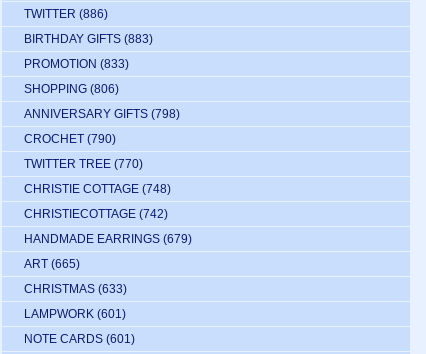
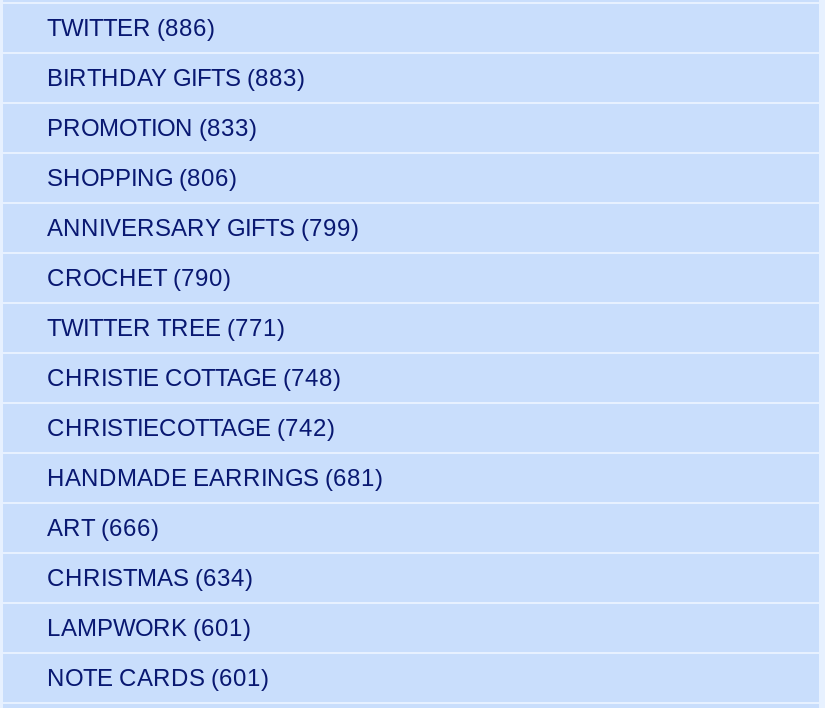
- ANNIVERSARY GIFTS (798)
+ ANNIVERSARY GIFTS (799)

- TWITTER TREE (770)
+ TWITTER TREE (771)

- HANDMADE EARRINGS (679)
+ HANDMADE EARRINGS (681)

- ART (665)
+ ART (666)

- CHRISTMAS (633)
+ CHRISTMAS (634)
